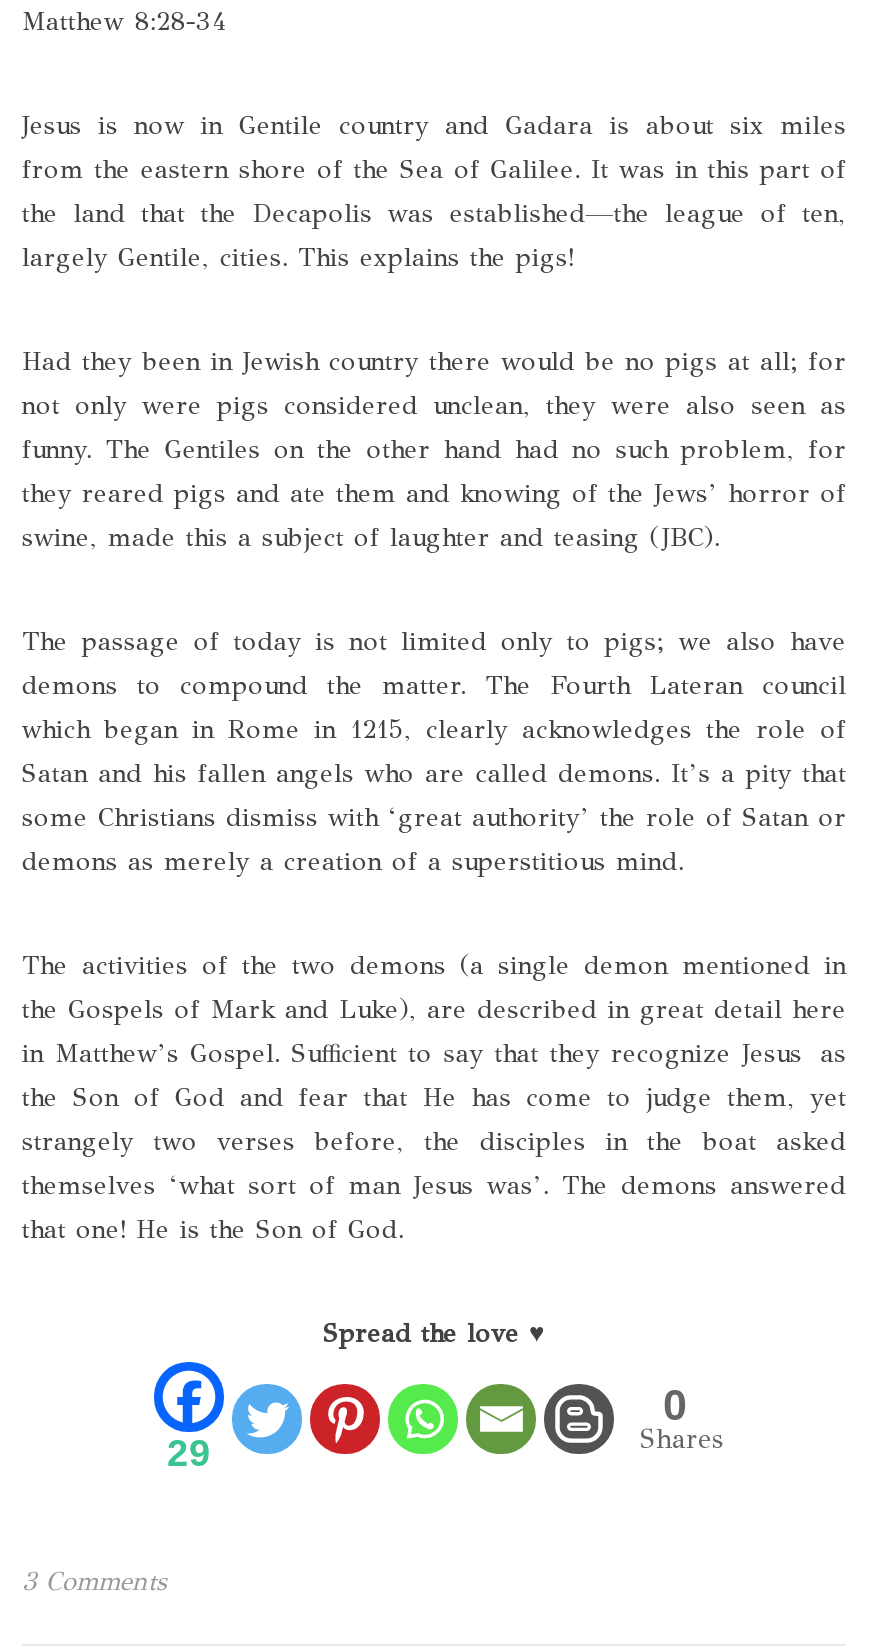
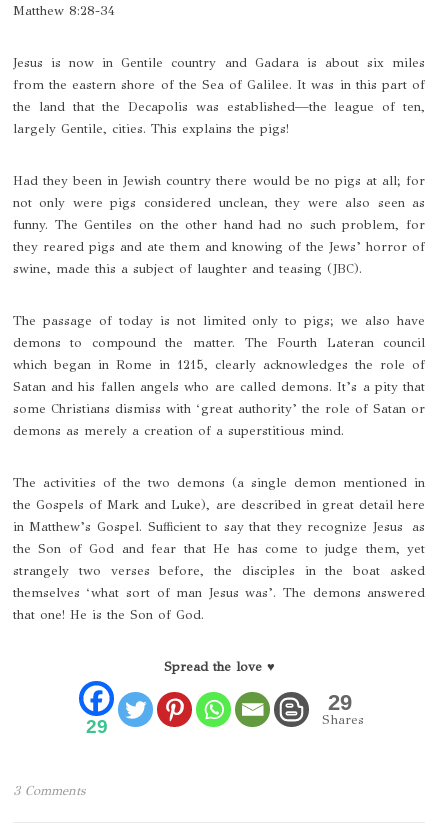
- 0
+ 29
